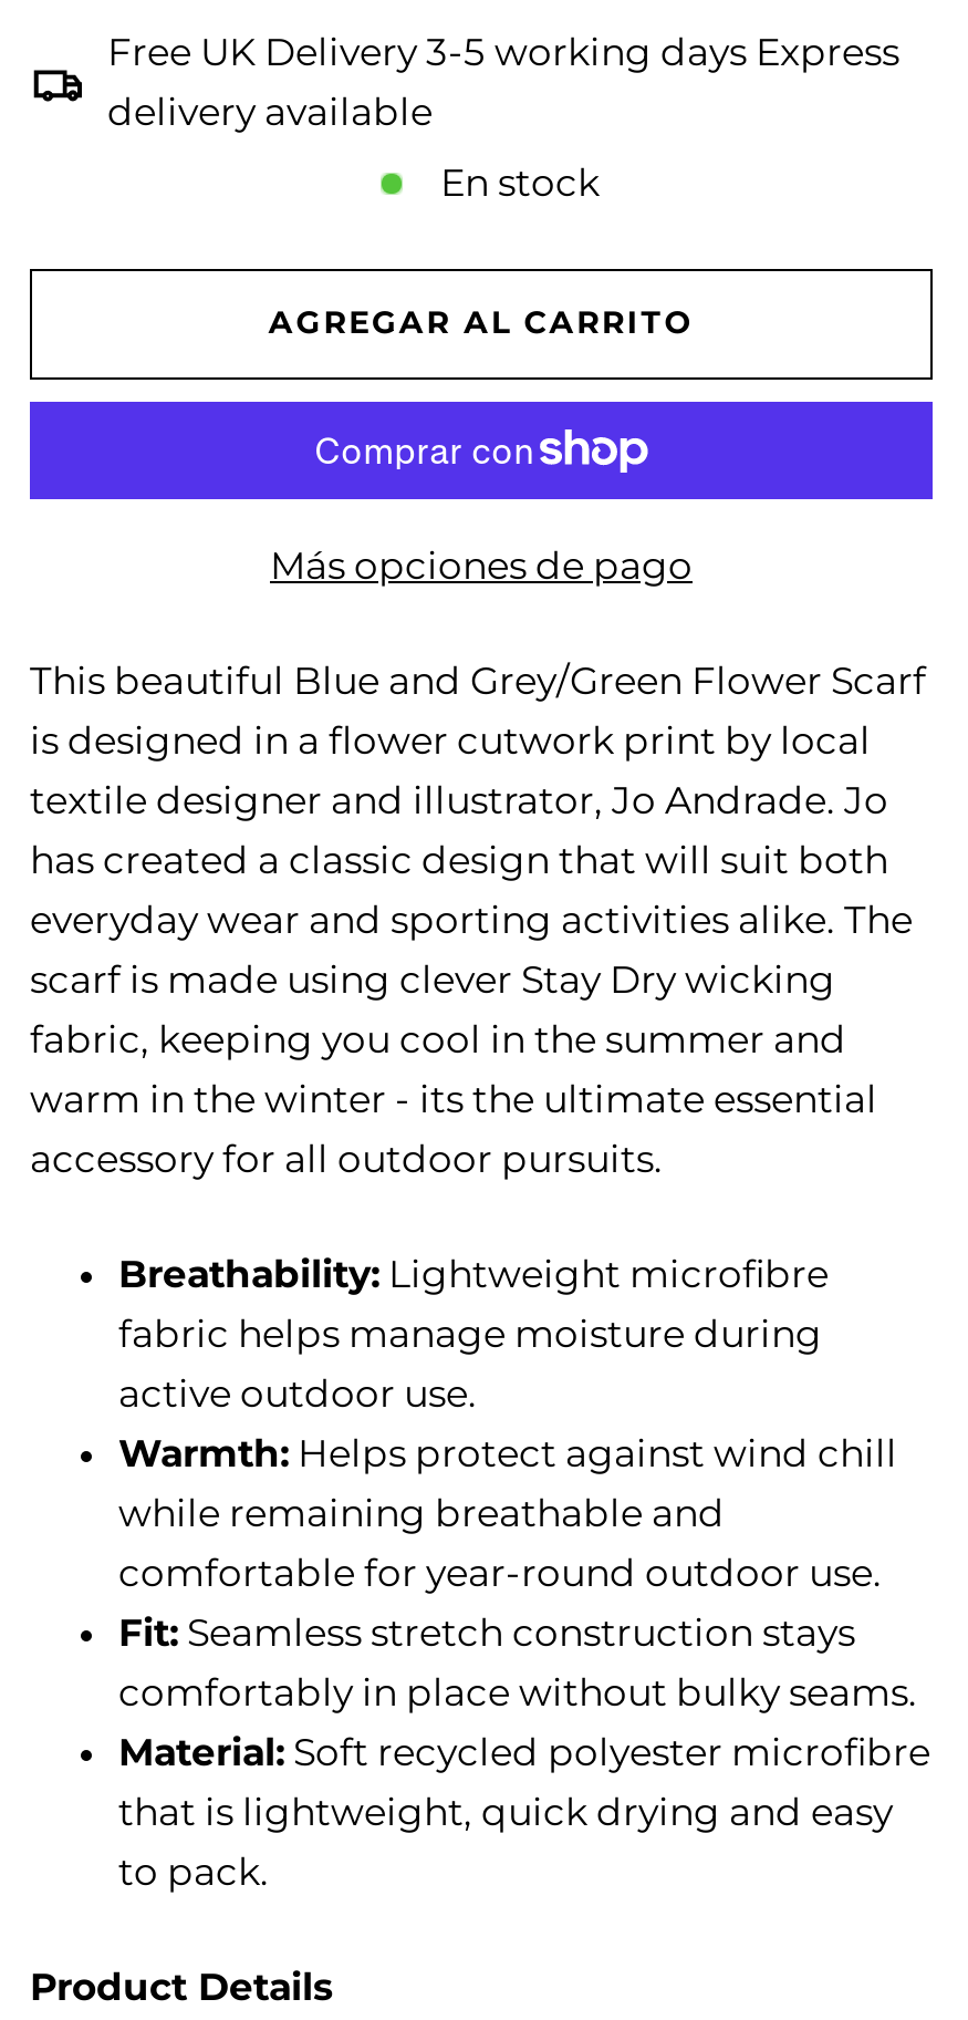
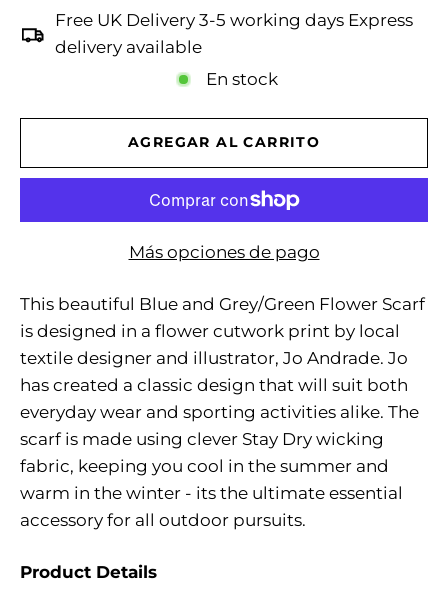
- Breathability: Lightweight microfibre
- fabric helps manage moisture during
- active outdoor use.
- Warmth: Helps protect against wind chill
- while remaining breathable and
- comfortable for year-round outdoor use.
- Fit: Seamless stretch construction stays
- comfortably in place without bulky seams.
- Material: Soft recycled polyester microfibre
- that is lightweight, quick drying and easy
- to pack.
